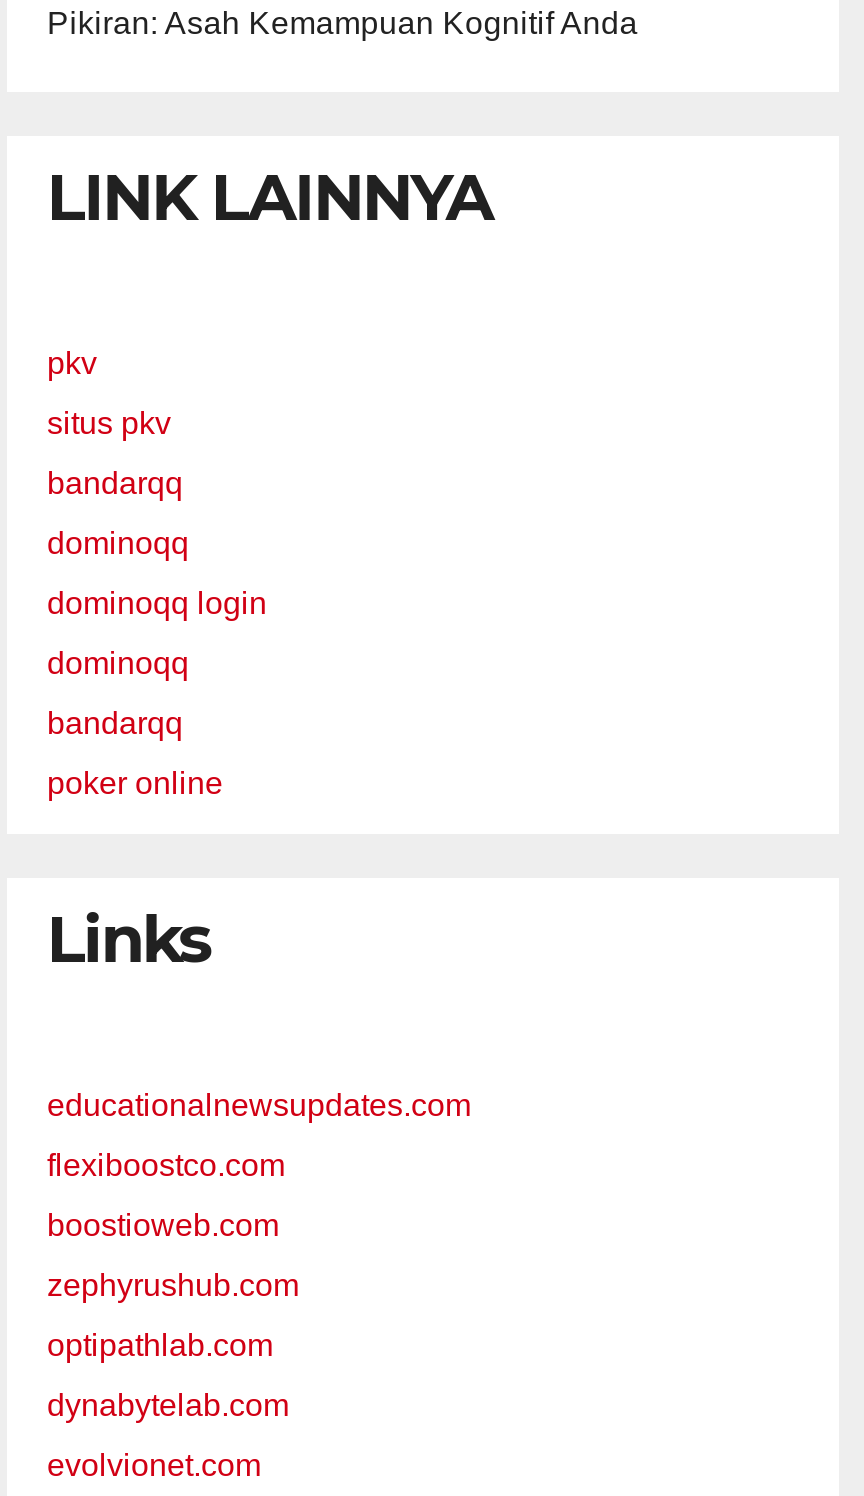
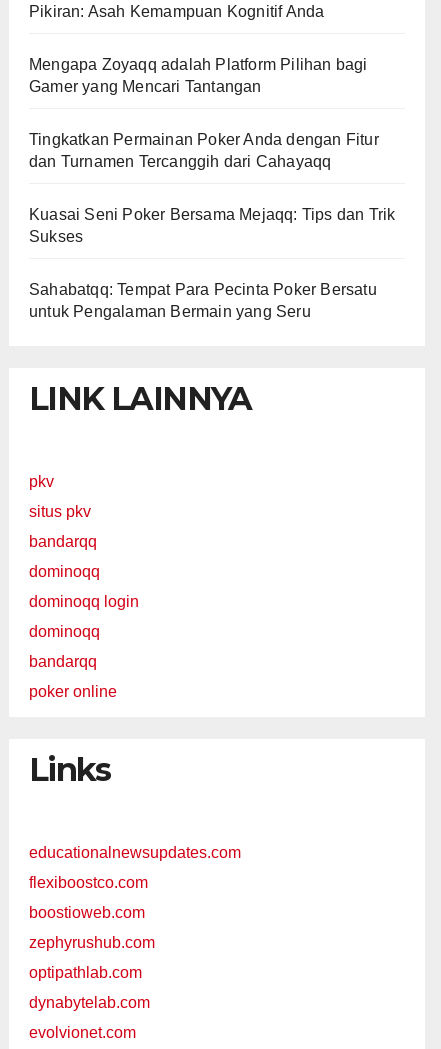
+ Mengapa Zoyaqq adalah Platform Pilihan bagi
+ Gamer yang Mencari Tantangan
+ Tingkatkan Permainan Poker Anda dengan Fitur
+ dan Turnamen Tercanggih dari Cahayaqq
+ Kuasai Seni Poker Bersama Mejaqq: Tips dan Trik
+ Sukses
+ Sahabatqq: Tempat Para Pecinta Poker Bersatu
+ untuk Pengalaman Bermain yang Seru
